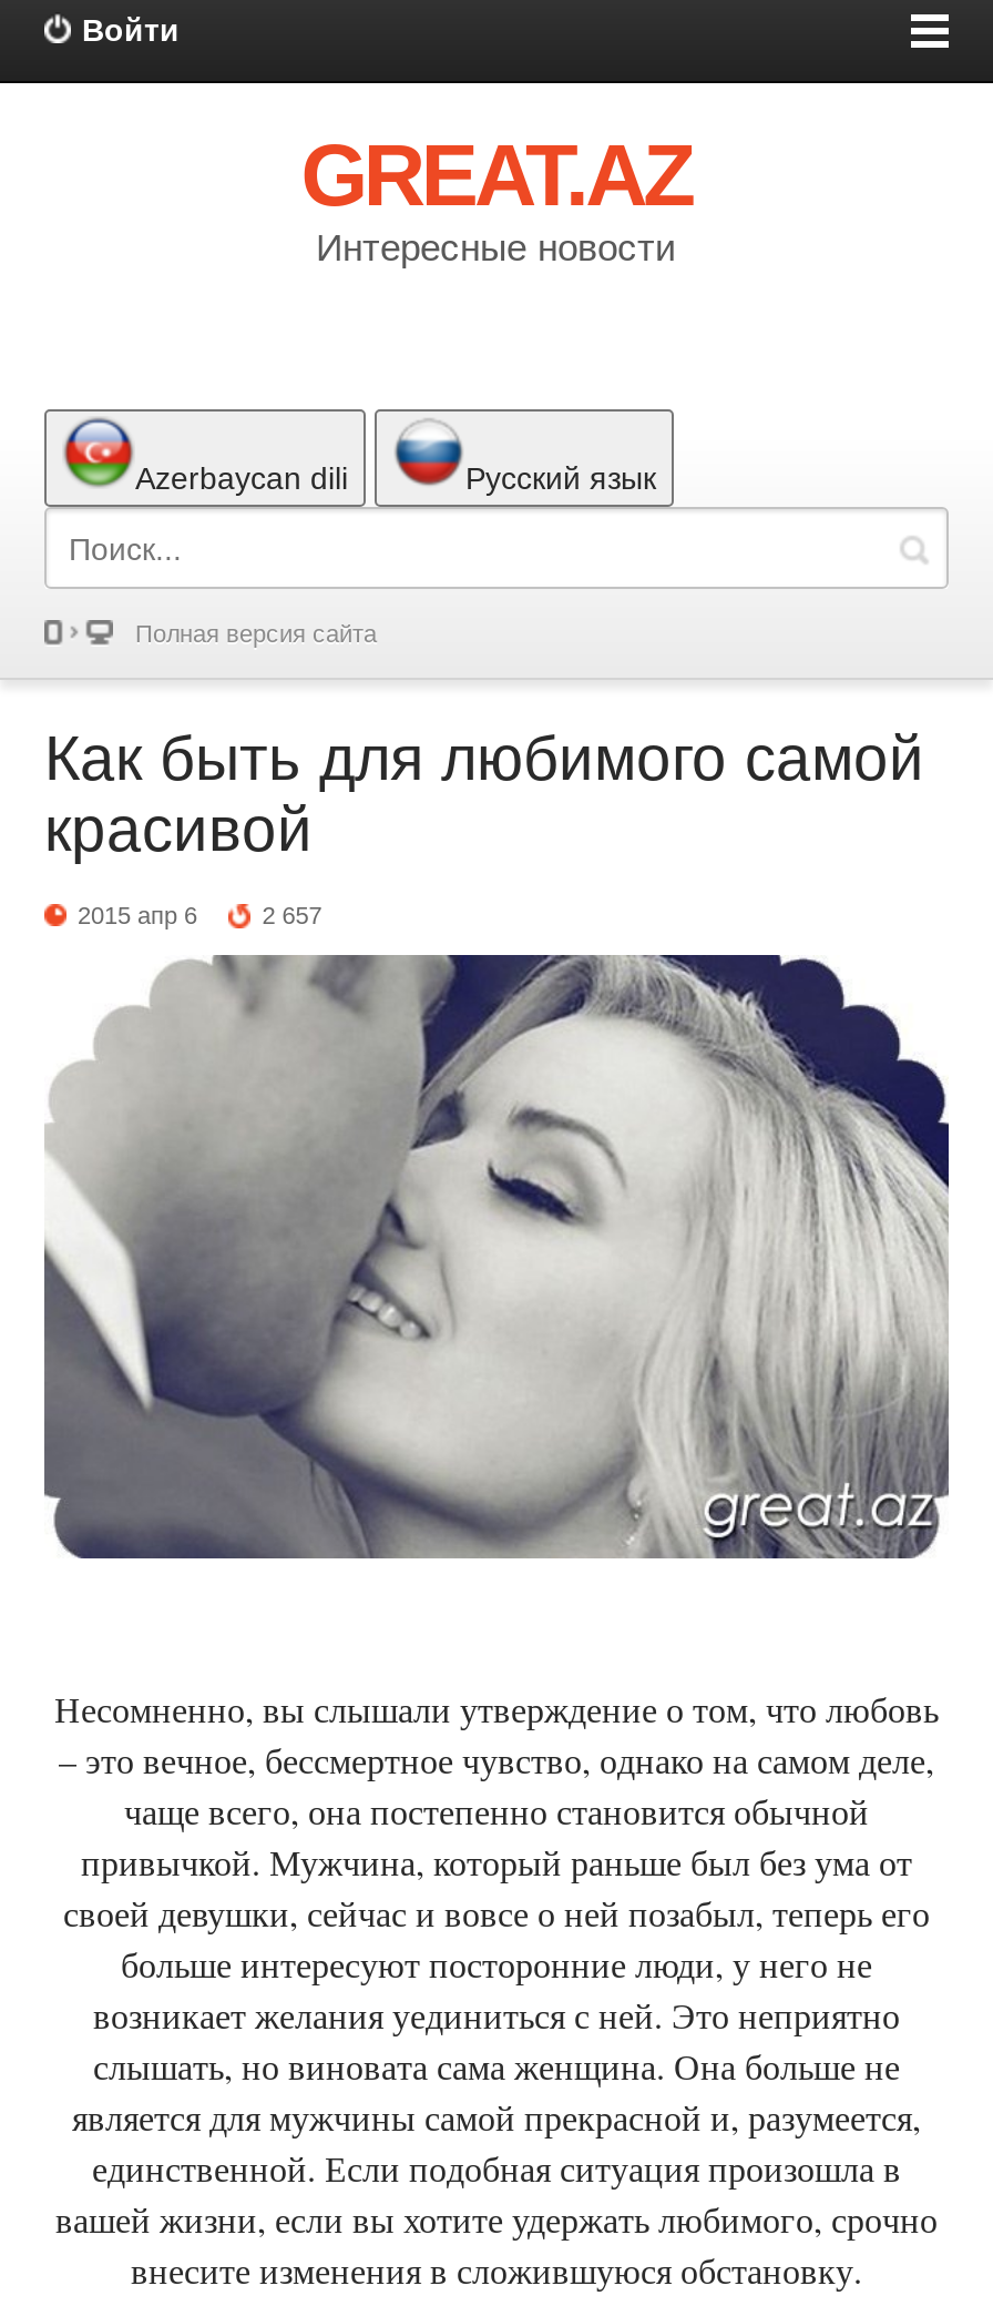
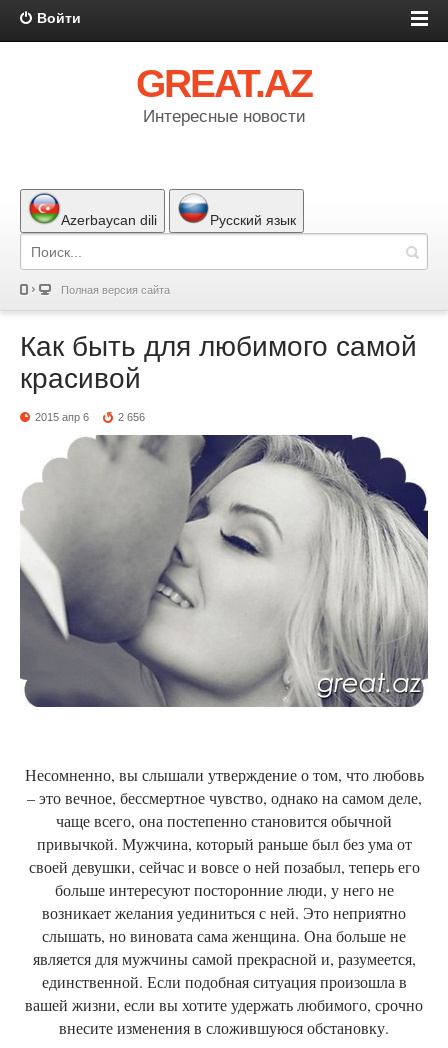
- 2 657
+ 2 656
